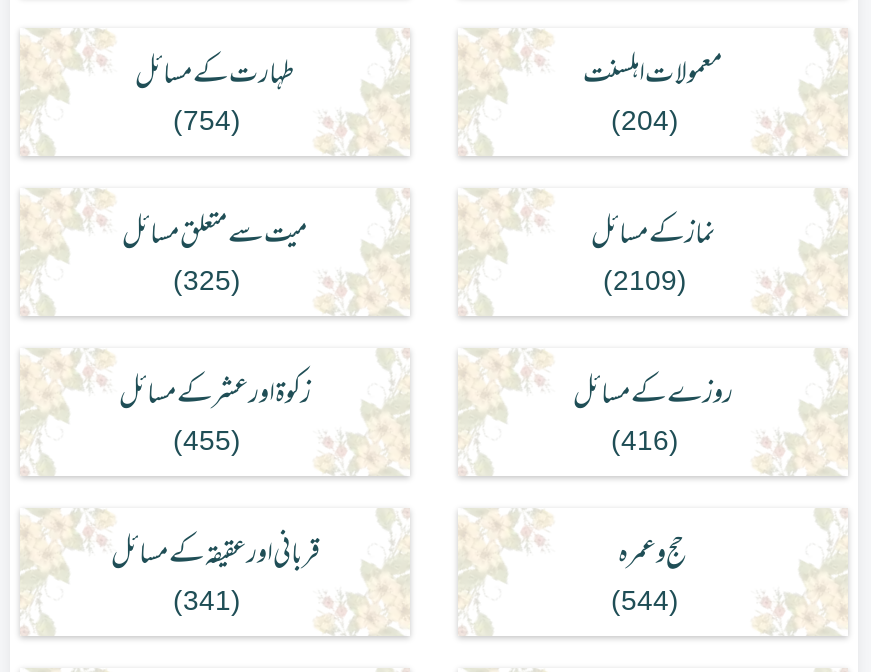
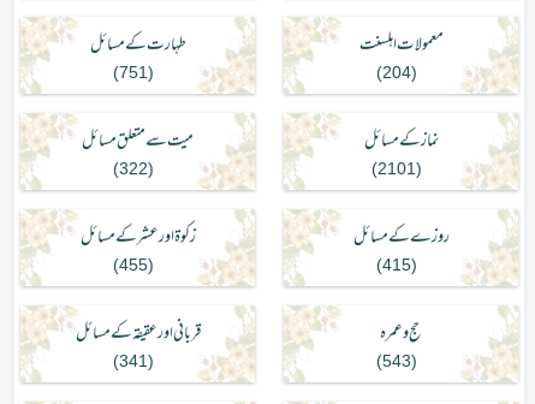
- 754
+ 751

- 325
+ 322

- 2109
+ 2101

- 416
+ 415

- 544
+ 543
